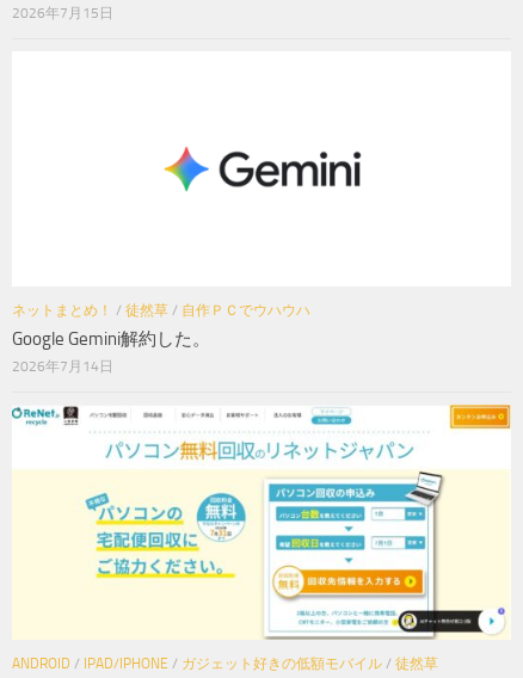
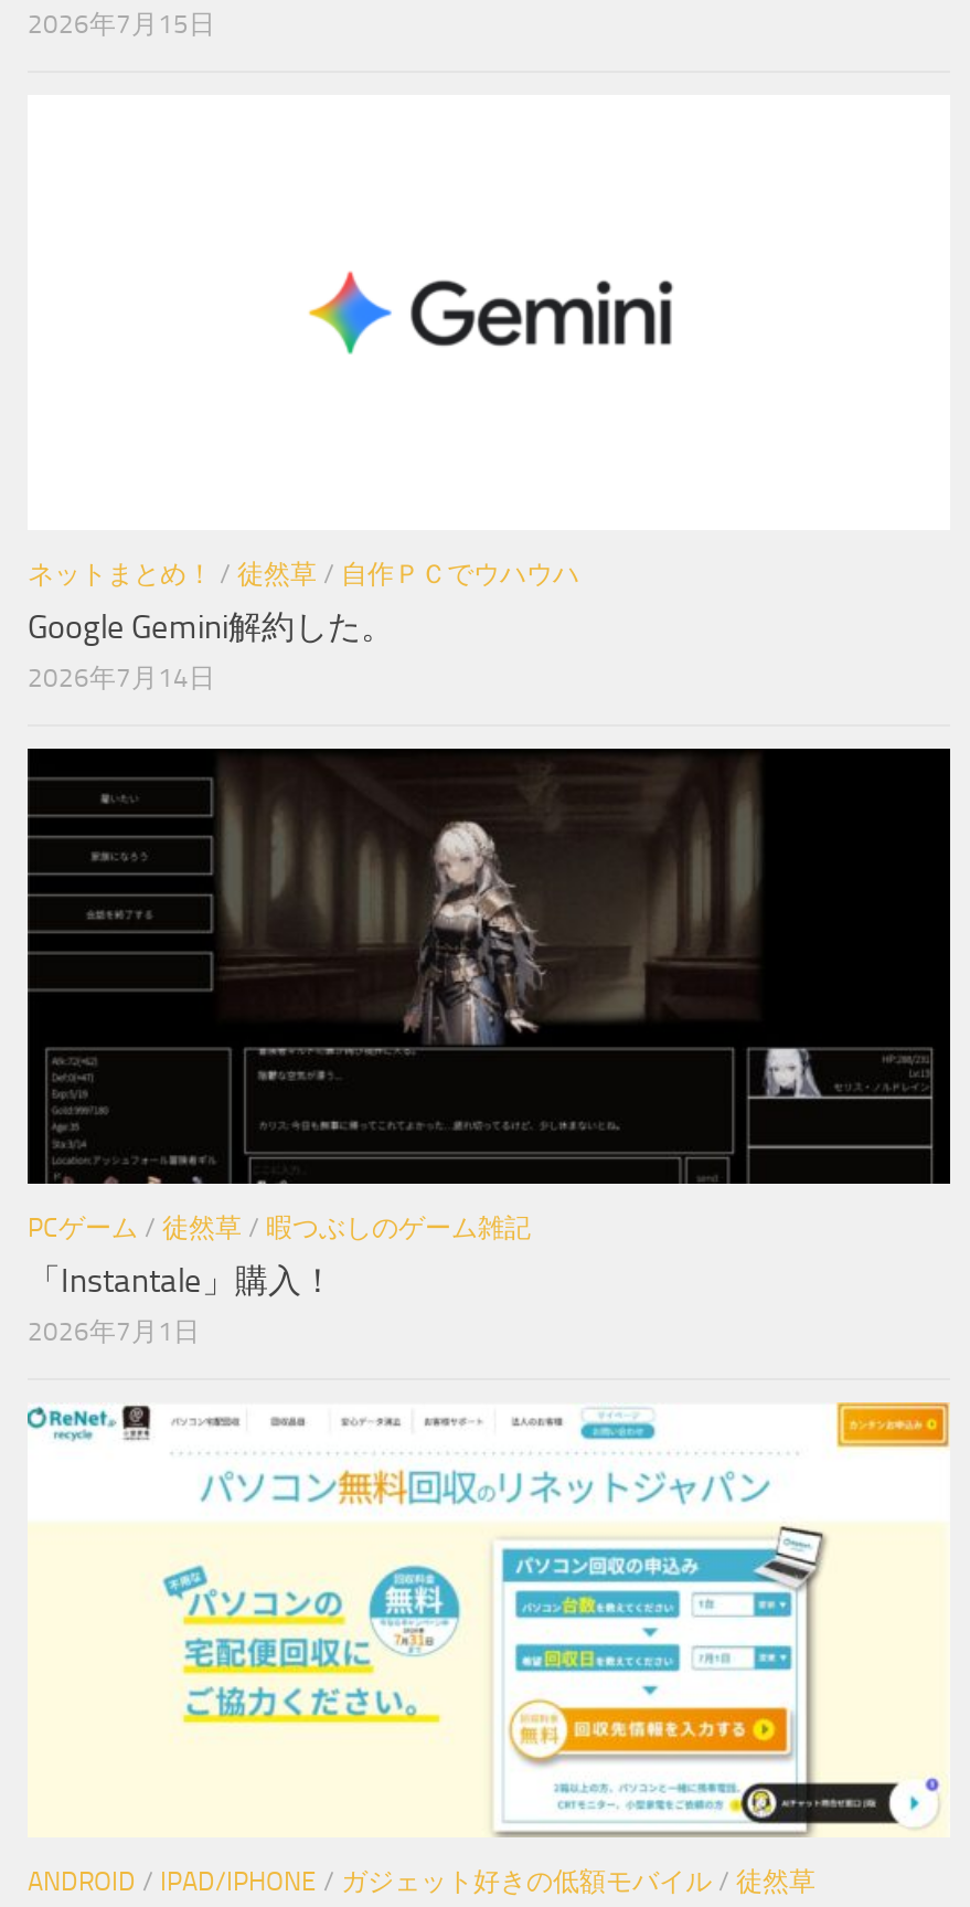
+ [image]
+ PCゲーム/徒然草/暇つぶしのゲーム雑記
+ 「Instantale」購入！
+ 2026年7月1日
